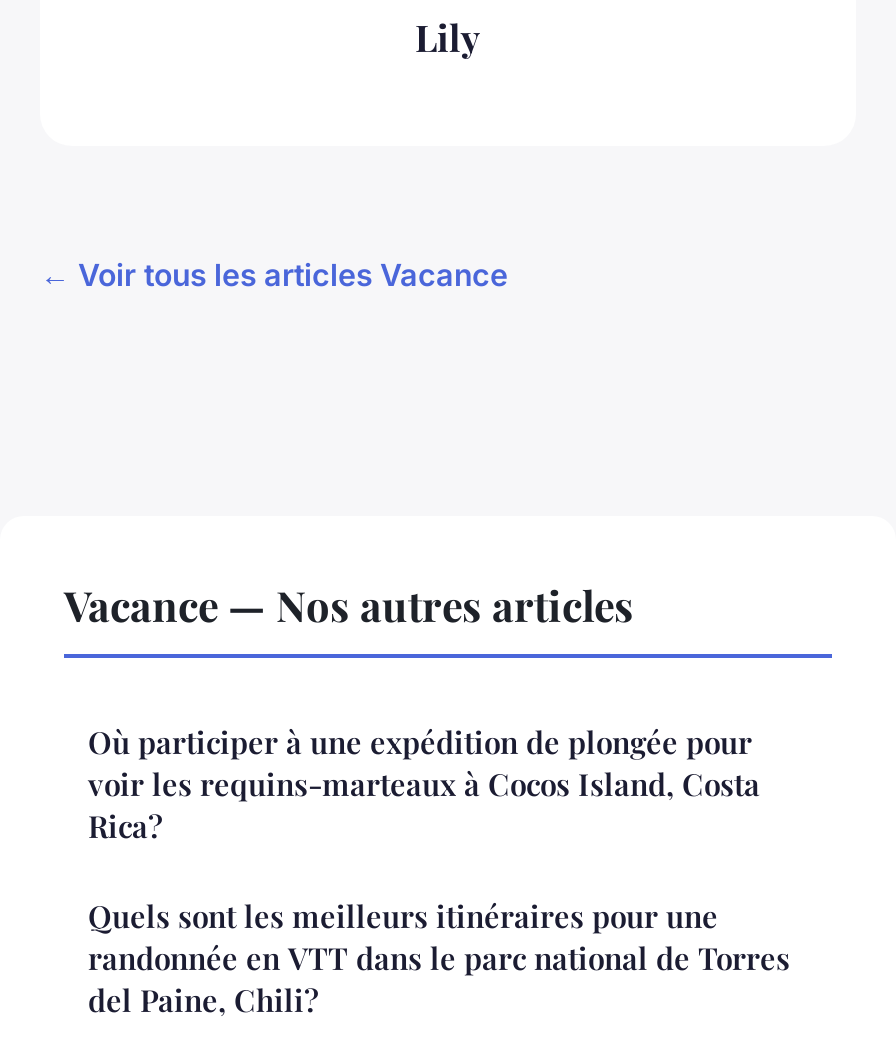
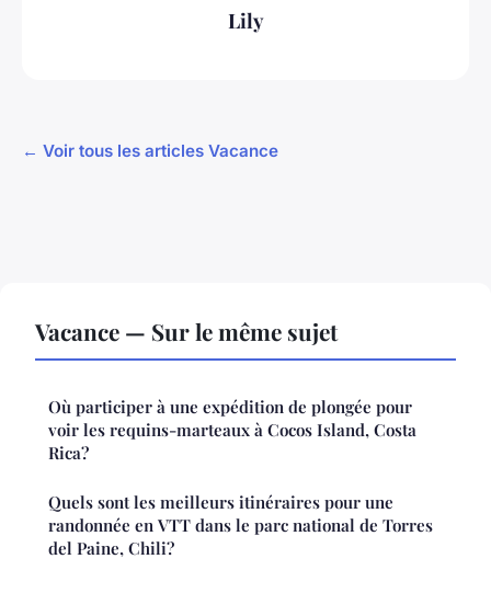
- Vacance — Nos autres articles
+ Vacance — Sur le même sujet
